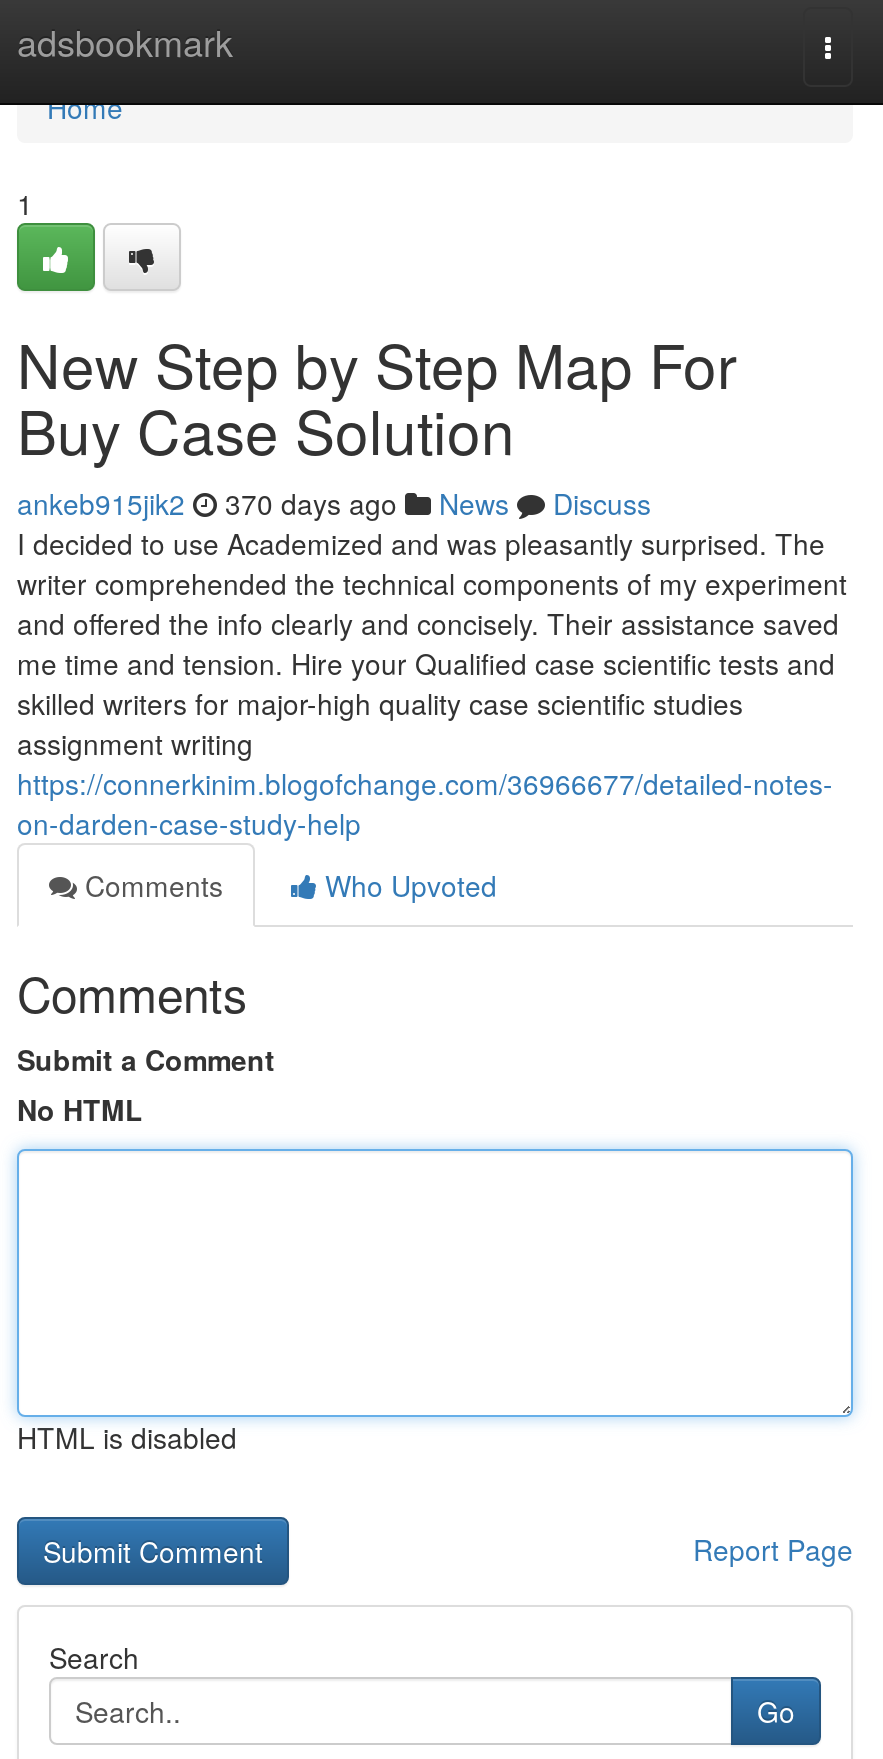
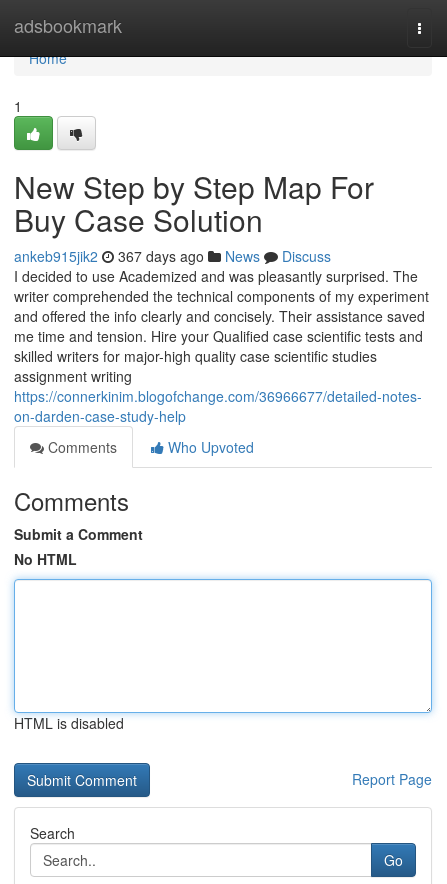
- ankeb915jik2 370 days ago News Discuss
+ ankeb915jik2 367 days ago News Discuss
